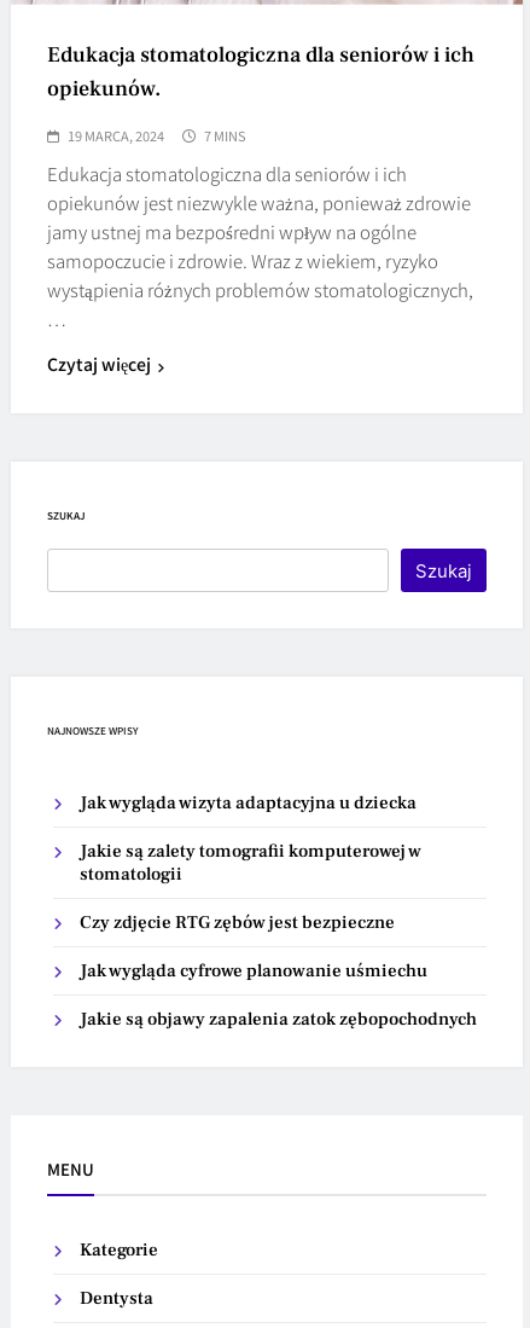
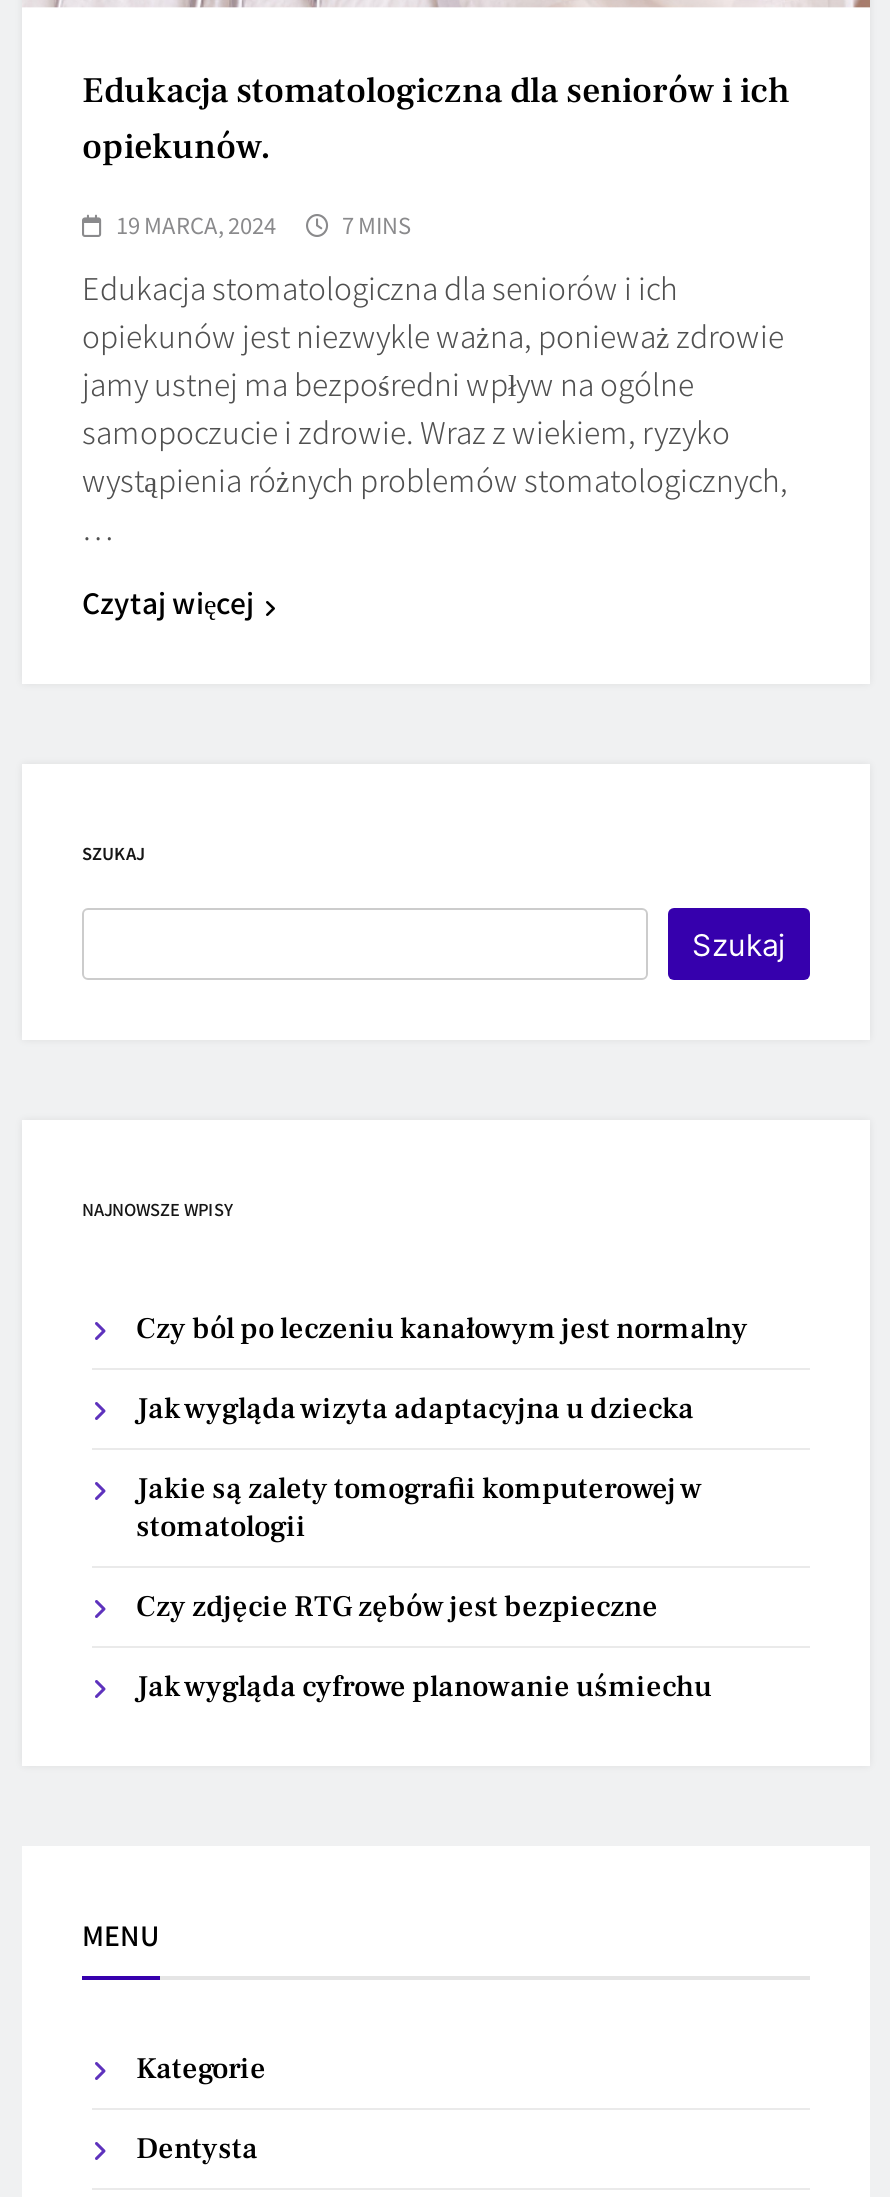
+ Czy ból po leczeniu kanałowym jest normalny

moved down: Jak wygląda wizyta adaptacyjna u dziecka | Jakie są zalety tomografii komputerowej w | stomatologii | Czy zdjęcie RTG zębów jest bezpieczne | Jak wygląda cyfrowe planowanie uśmiechu

- Jakie są objawy zapalenia zatok zębopochodnych
